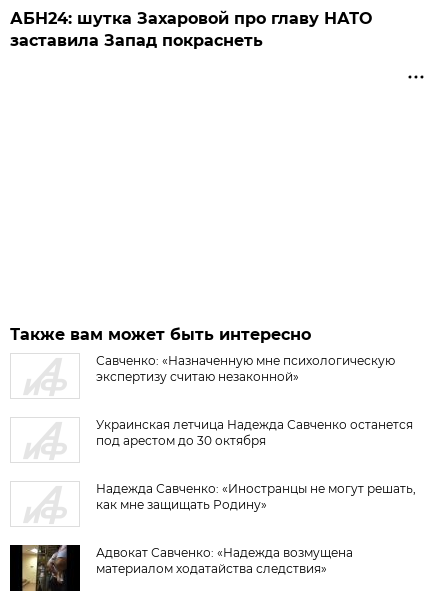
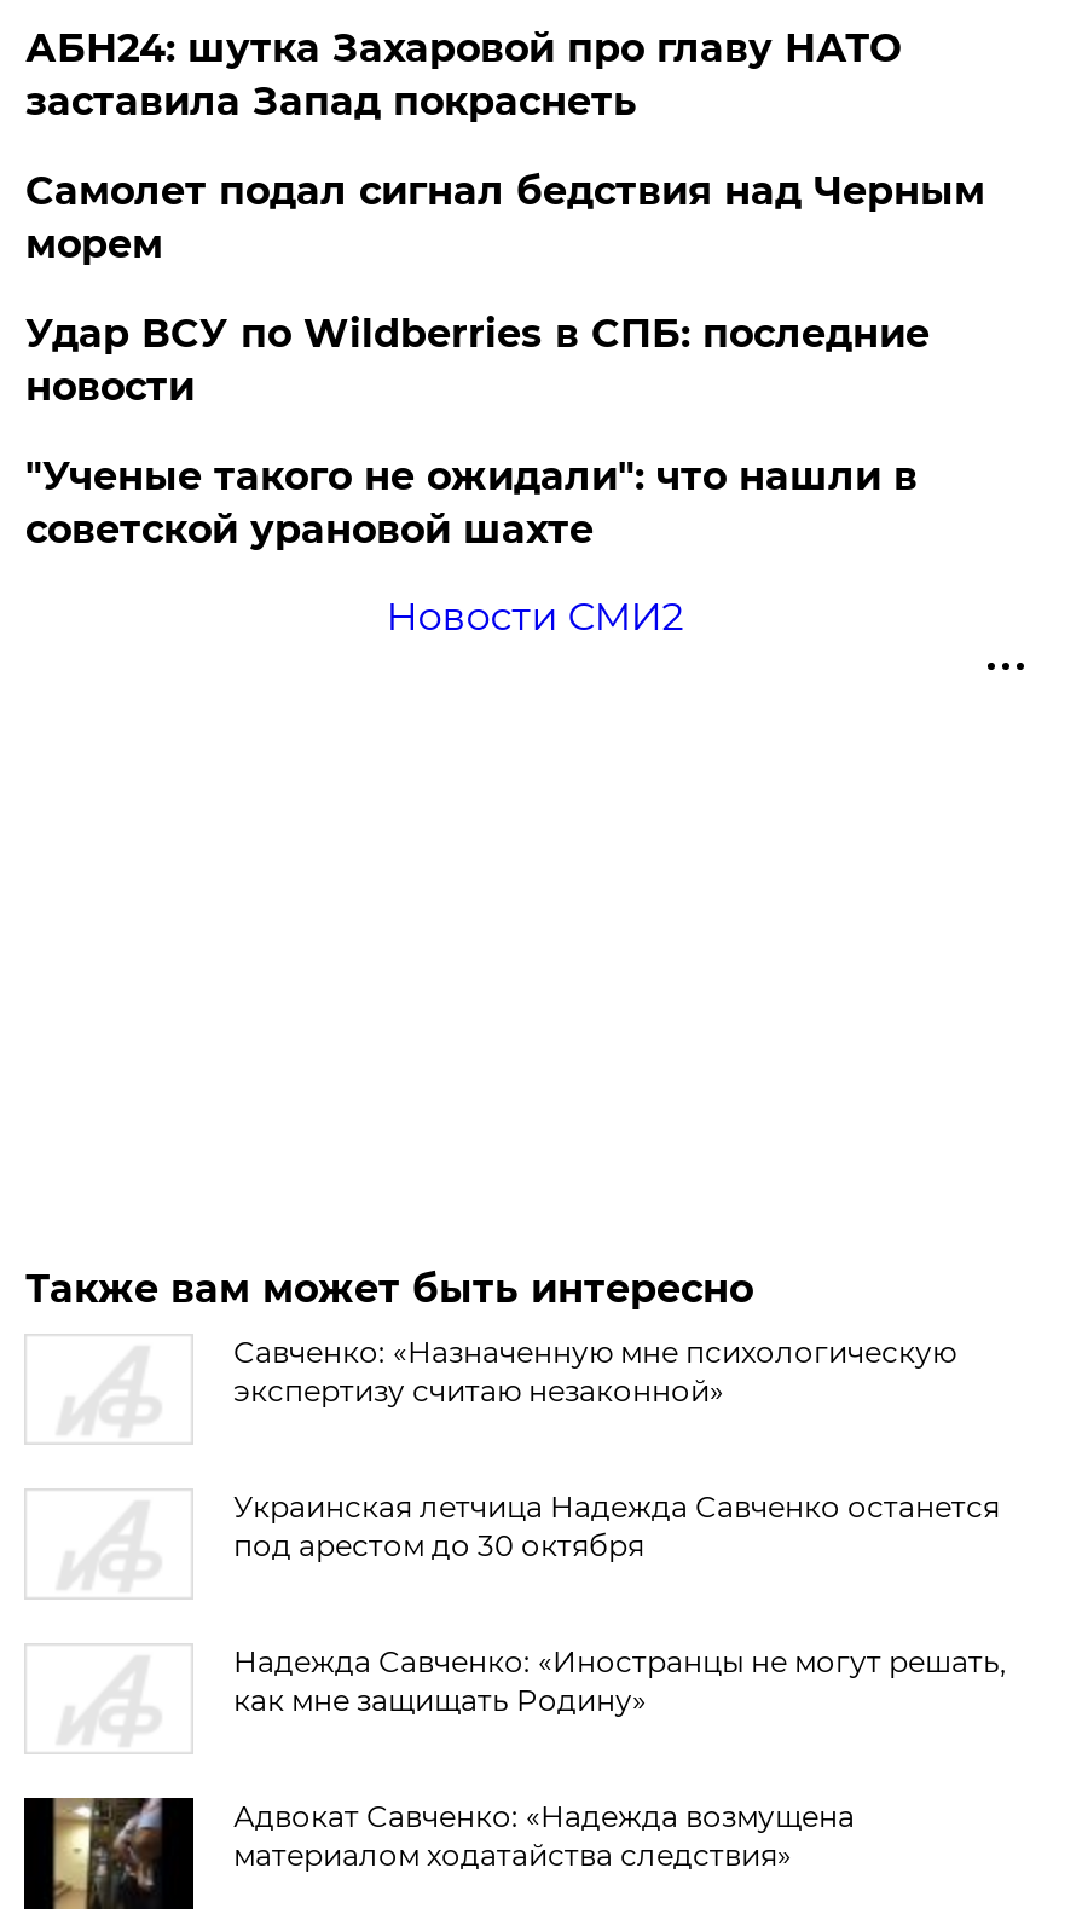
+ Самолет подал сигнал бедствия над Черным
+ морем
+ Удар ВСУ по Wildberries в СПБ: последние
+ новости
+ "Ученые такого не ожидали": что нашли в
+ советской урановой шахте
+ Новости СМИ2
